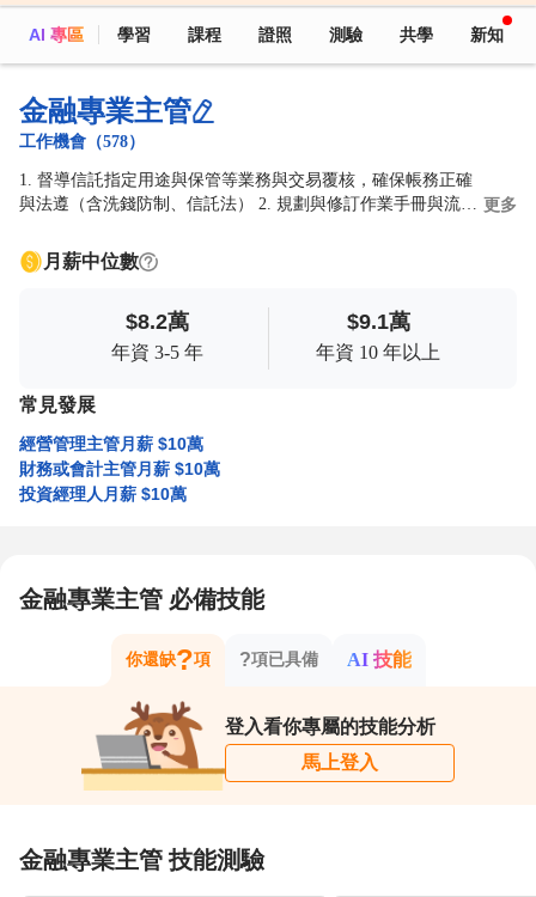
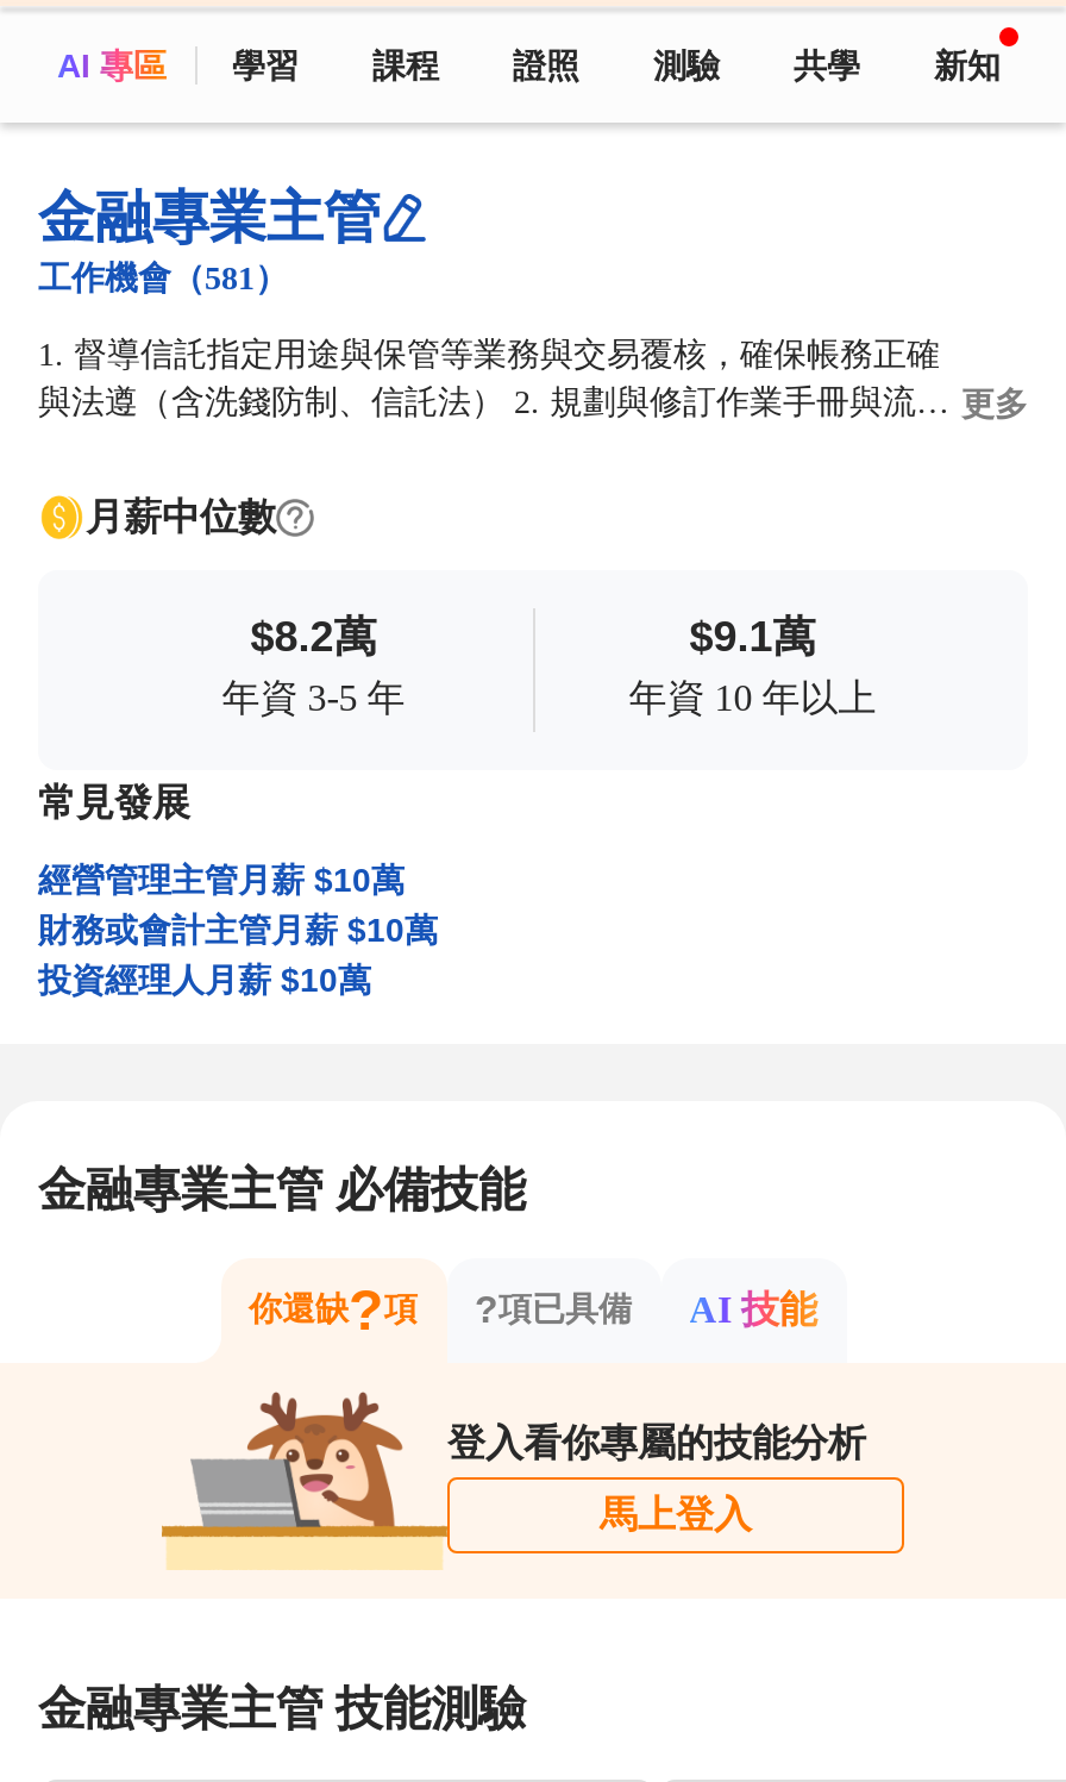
- 工作機會（578）
+ 工作機會（581）
